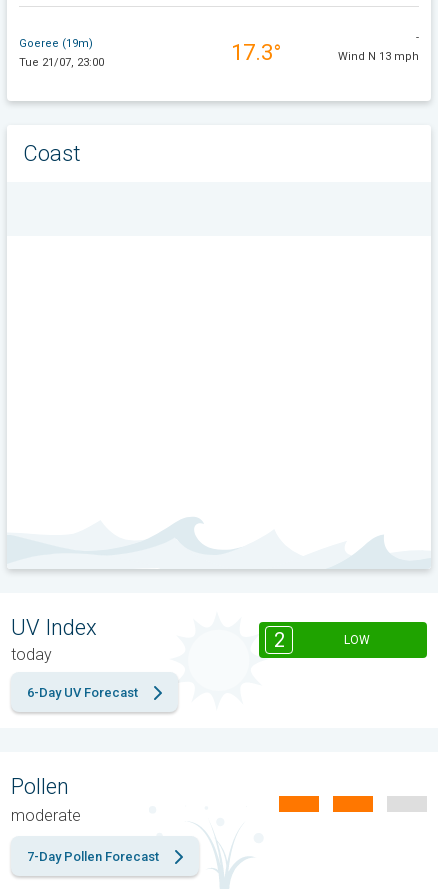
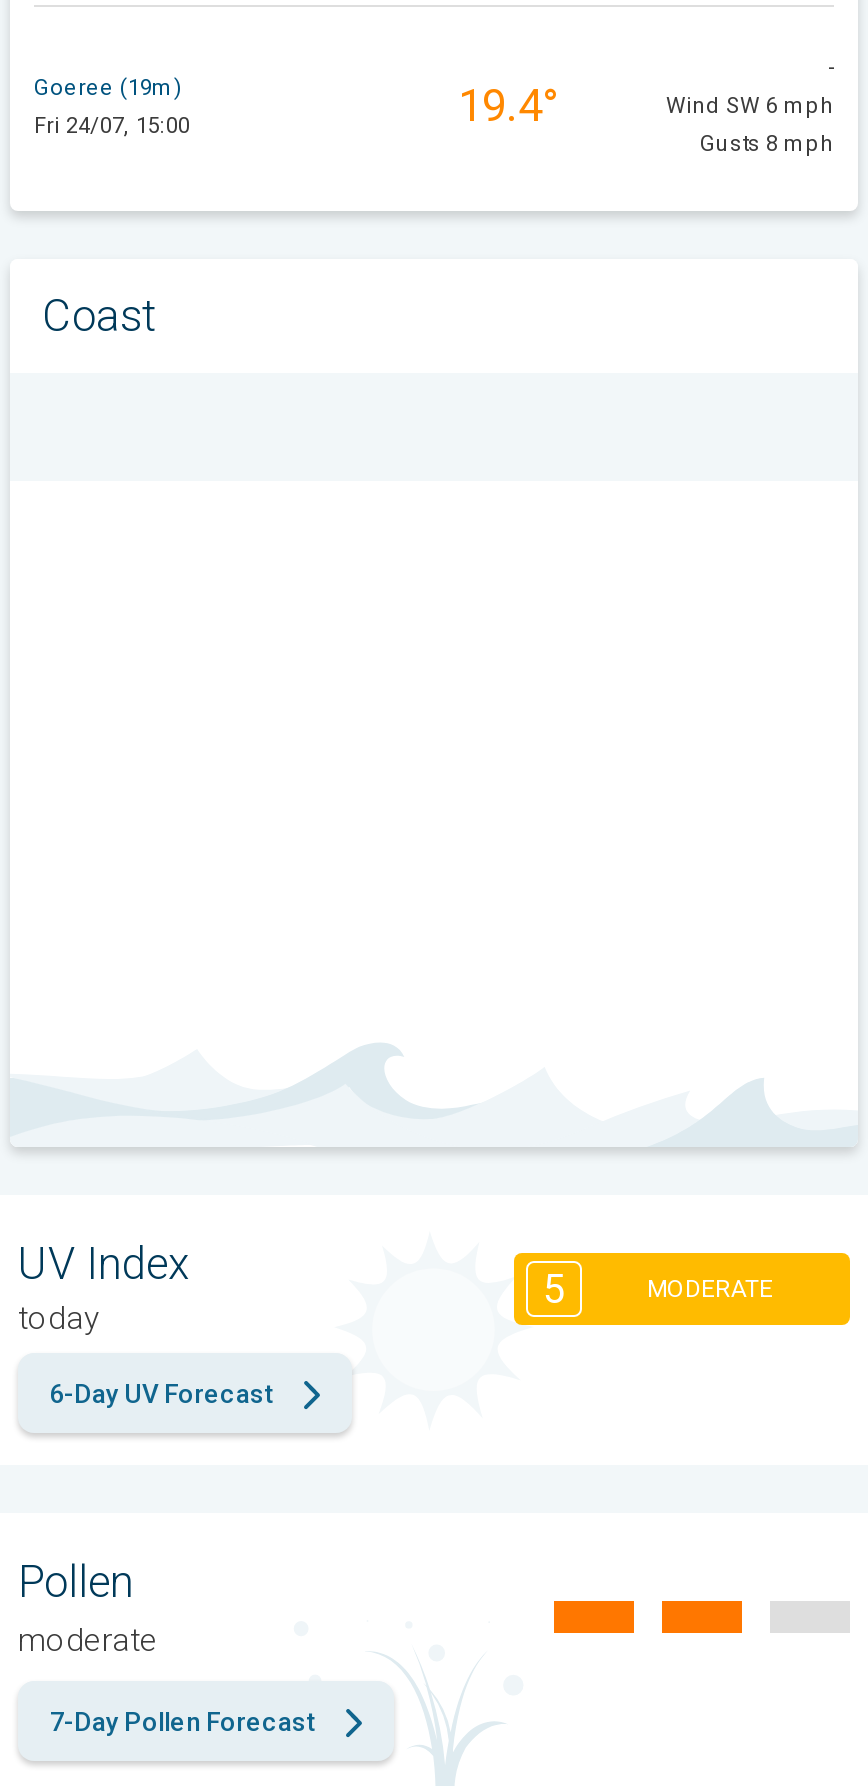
- Tue 21/07, 23:00
- 17.3°
+ Fri 24/07, 15:00
+ 19.4°

- Wind N 13 mph
+ Wind SW 6 mph
+ Gusts 8 mph

- 2
- LOW
+ 5
+ MODERATE
